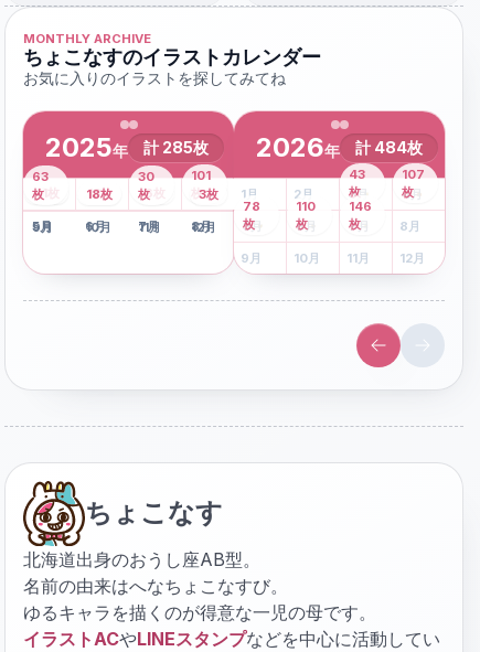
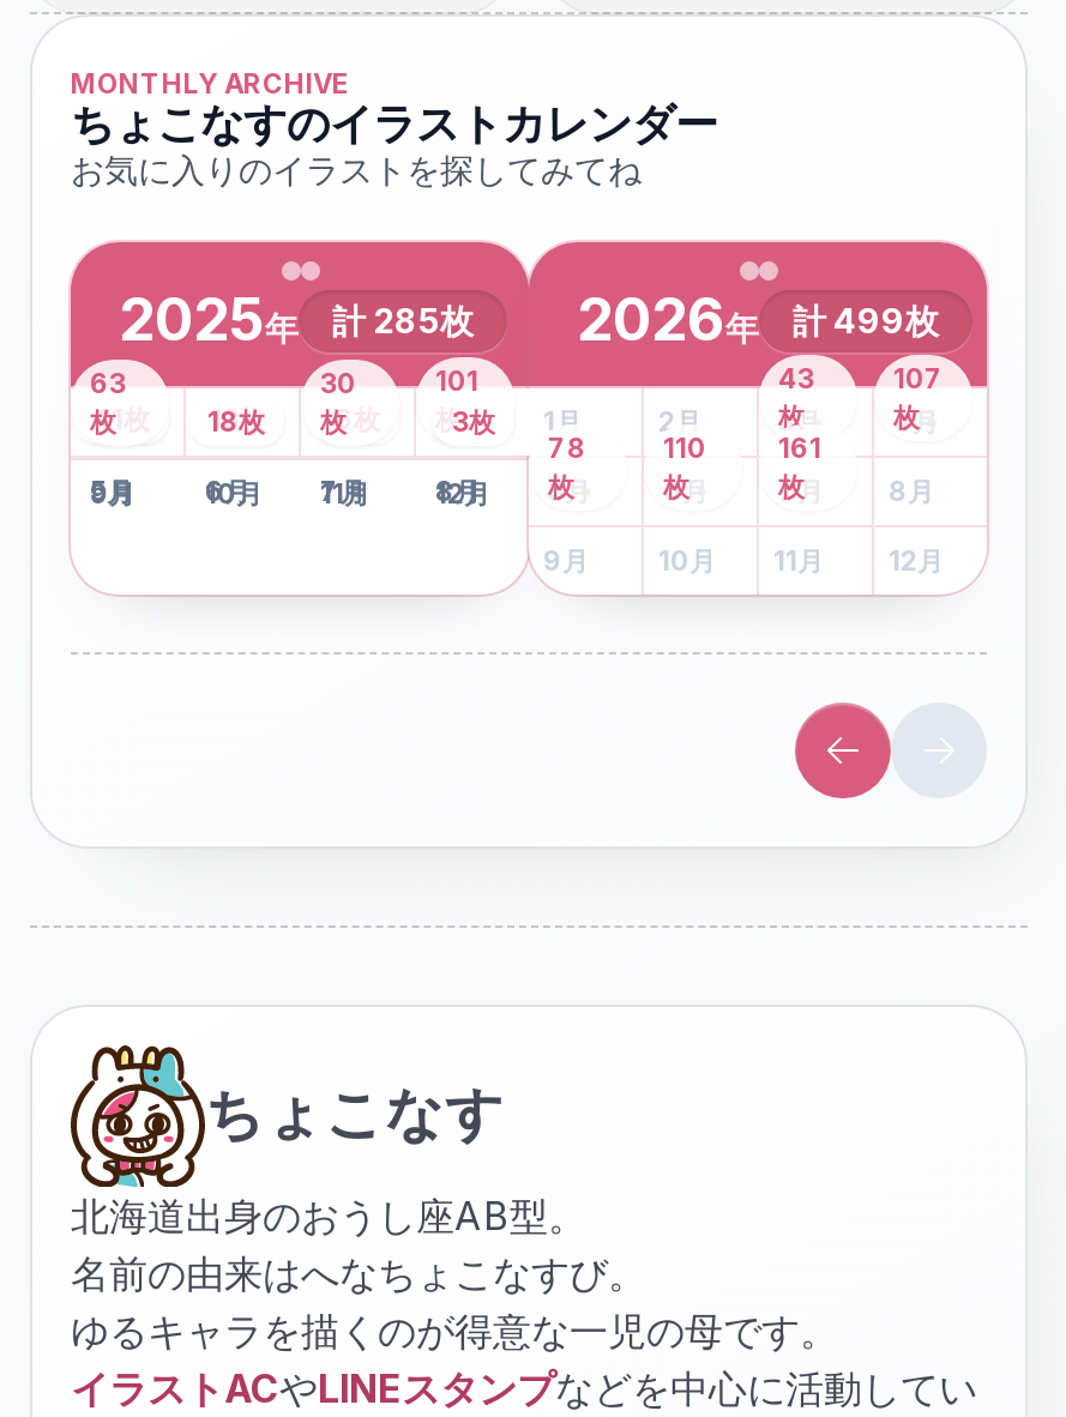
- 2026年 計484枚
+ 2026年 計499枚

- 146
+ 161
